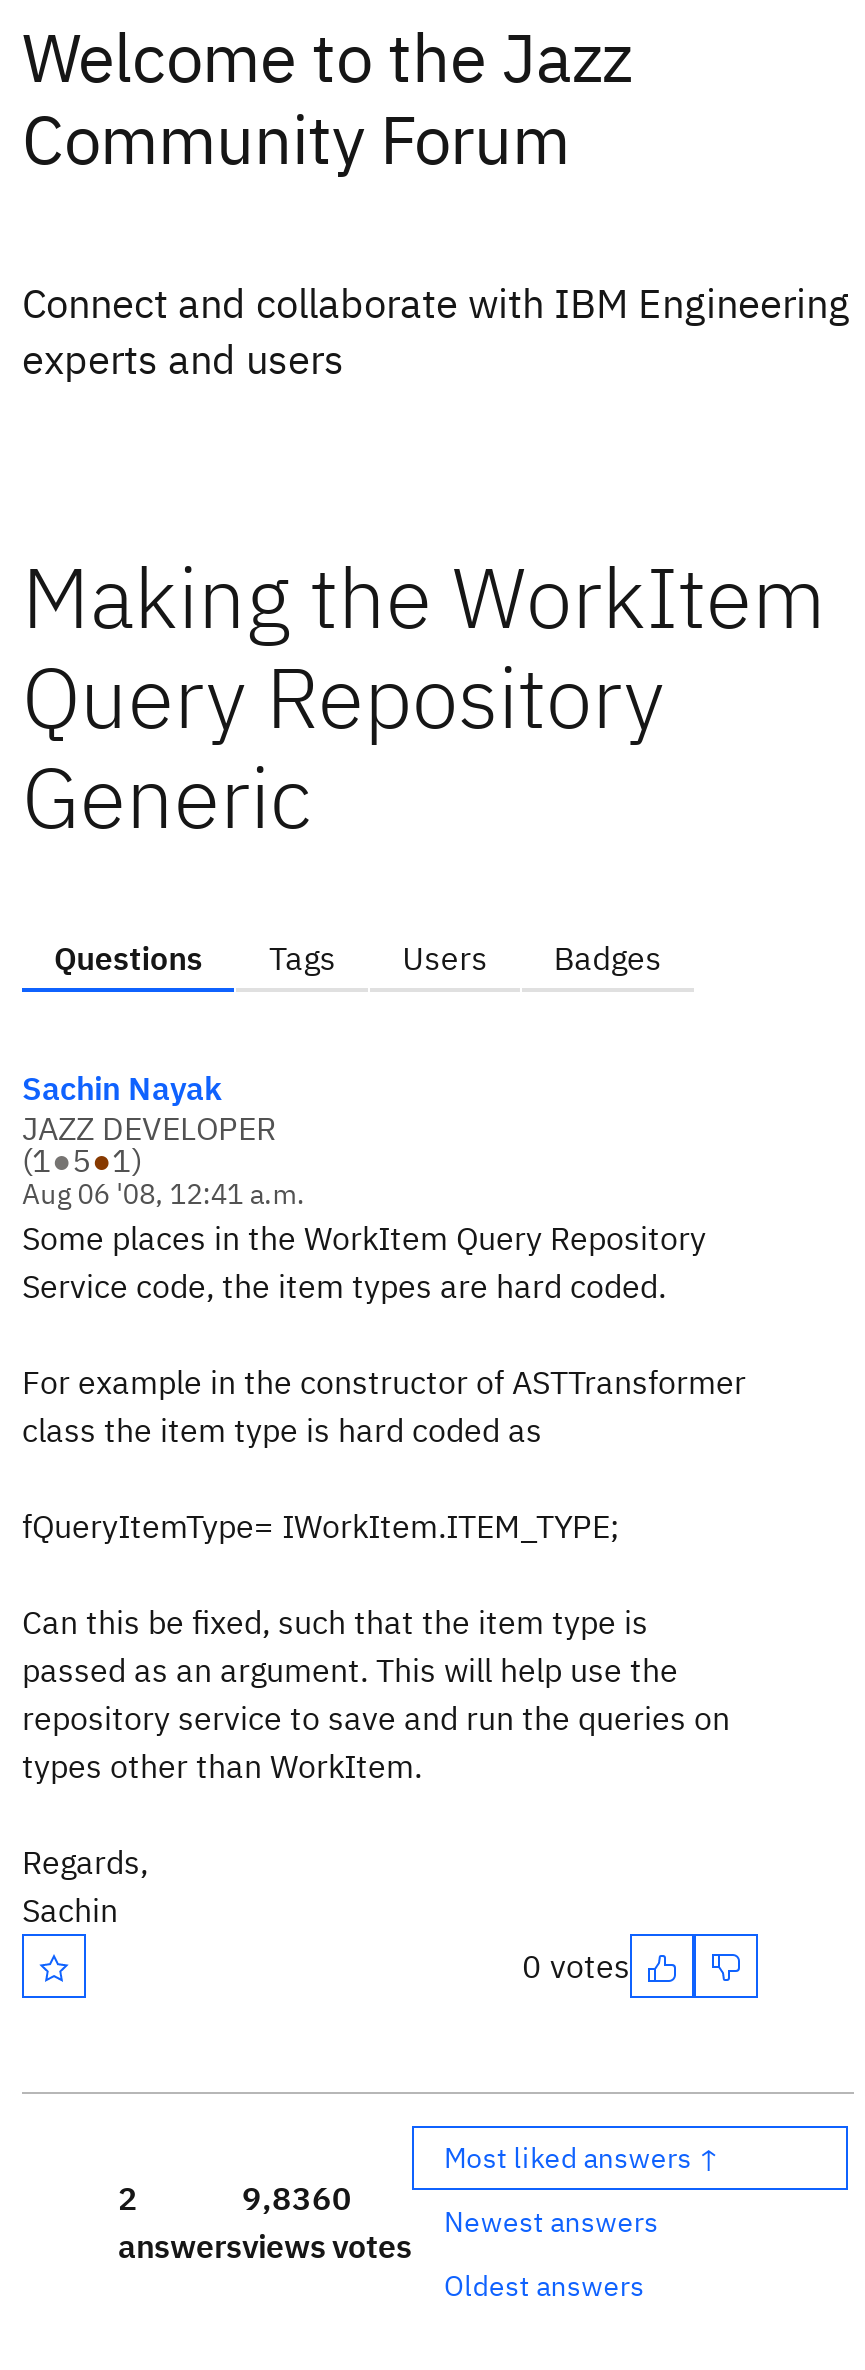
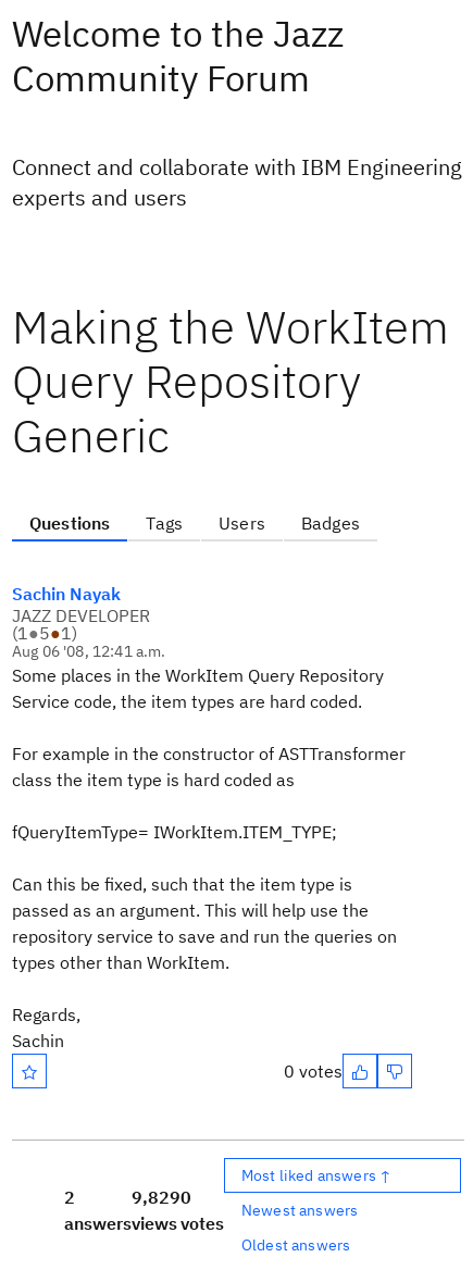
- 9,836 0
+ 9,829 0
